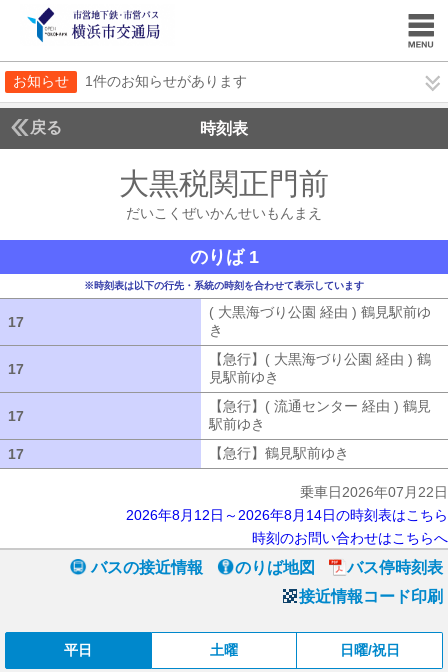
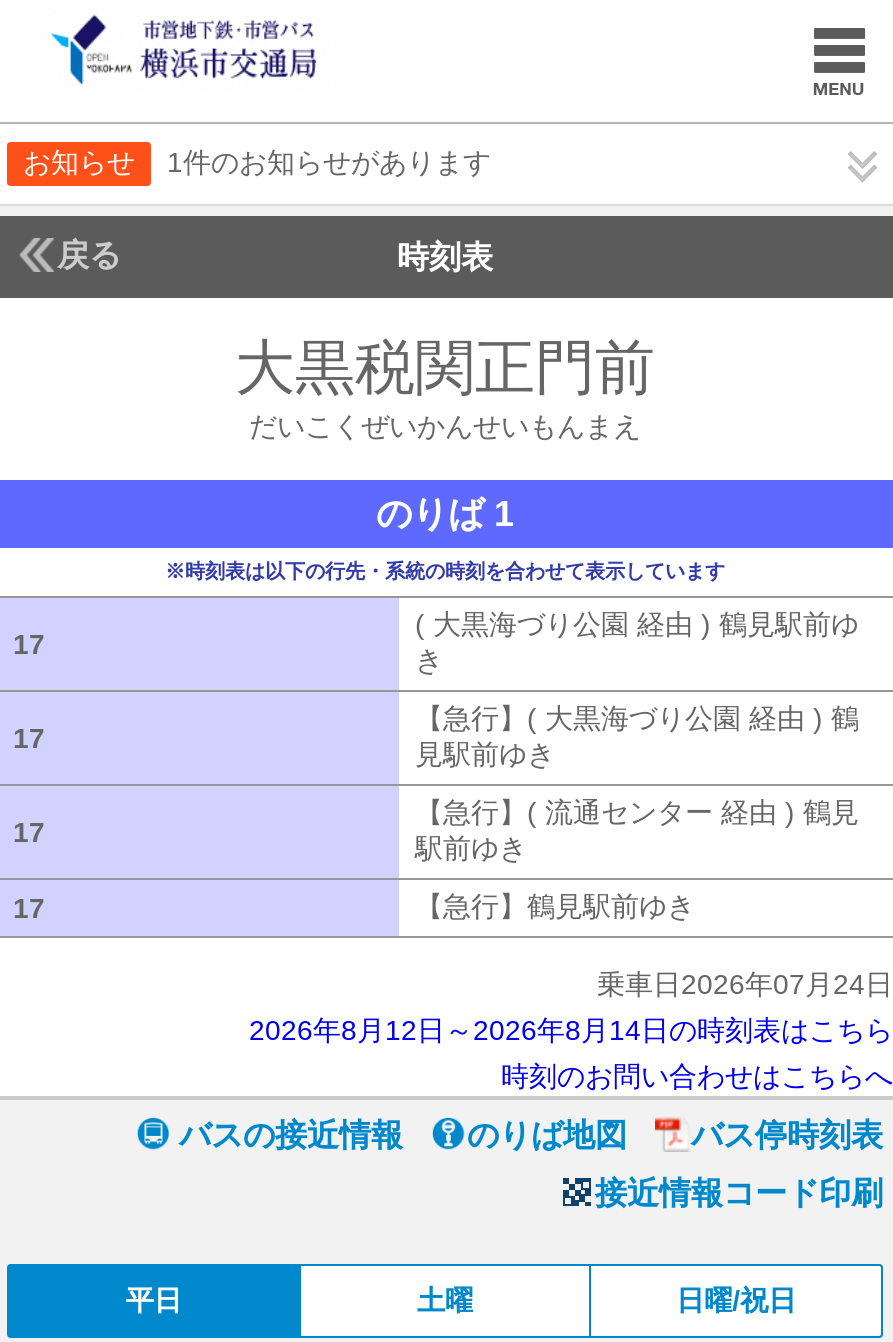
- 乗車日2026年07月22日
+ 乗車日2026年07月24日
